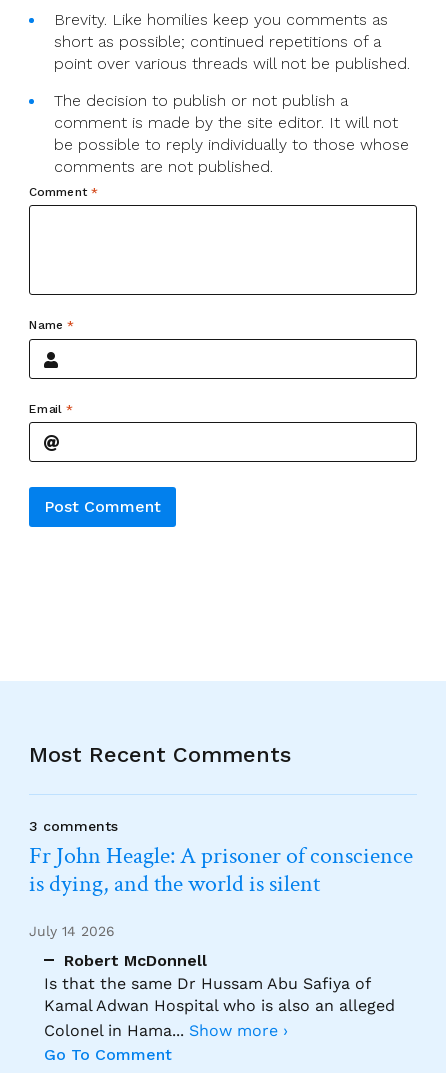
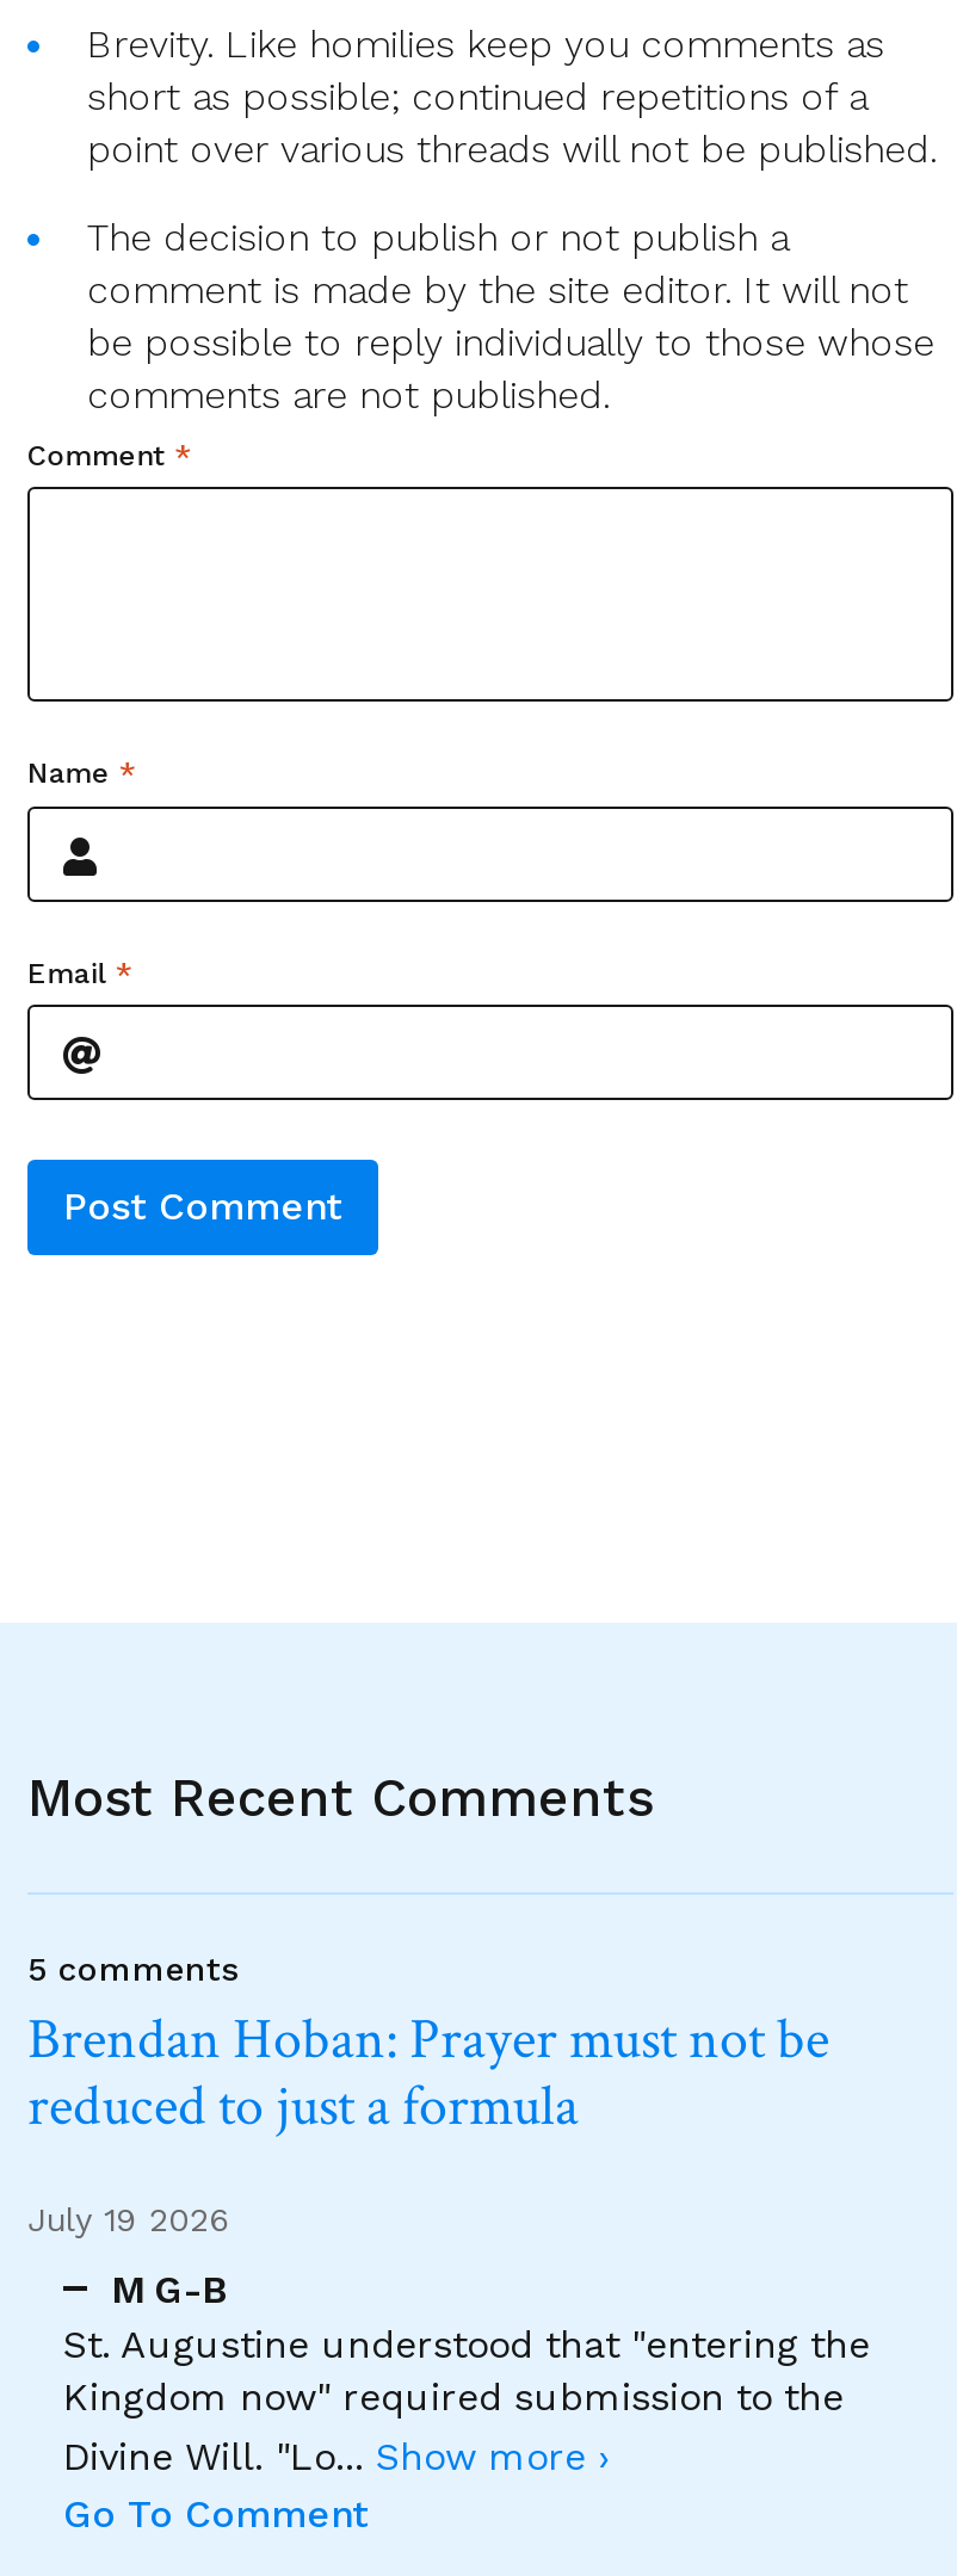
- 3 comments
- Fr John Heagle: A prisoner of conscience
- is dying, and the world is silent
+ 5 comments
+ Brendan Hoban: Prayer must not be
+ reduced to just a formula

- July 14 2026
+ July 19 2026

- Robert McDonnell
- Is that the same Dr Hussam Abu Safiya of
- Kamal Adwan Hospital who is also an alleged
- Colonel in Hama... Show more ›
+ M G-B
+ St. Augustine understood that "entering the
+ Kingdom now" required submission to the
+ Divine Will. "Lo... Show more ›
